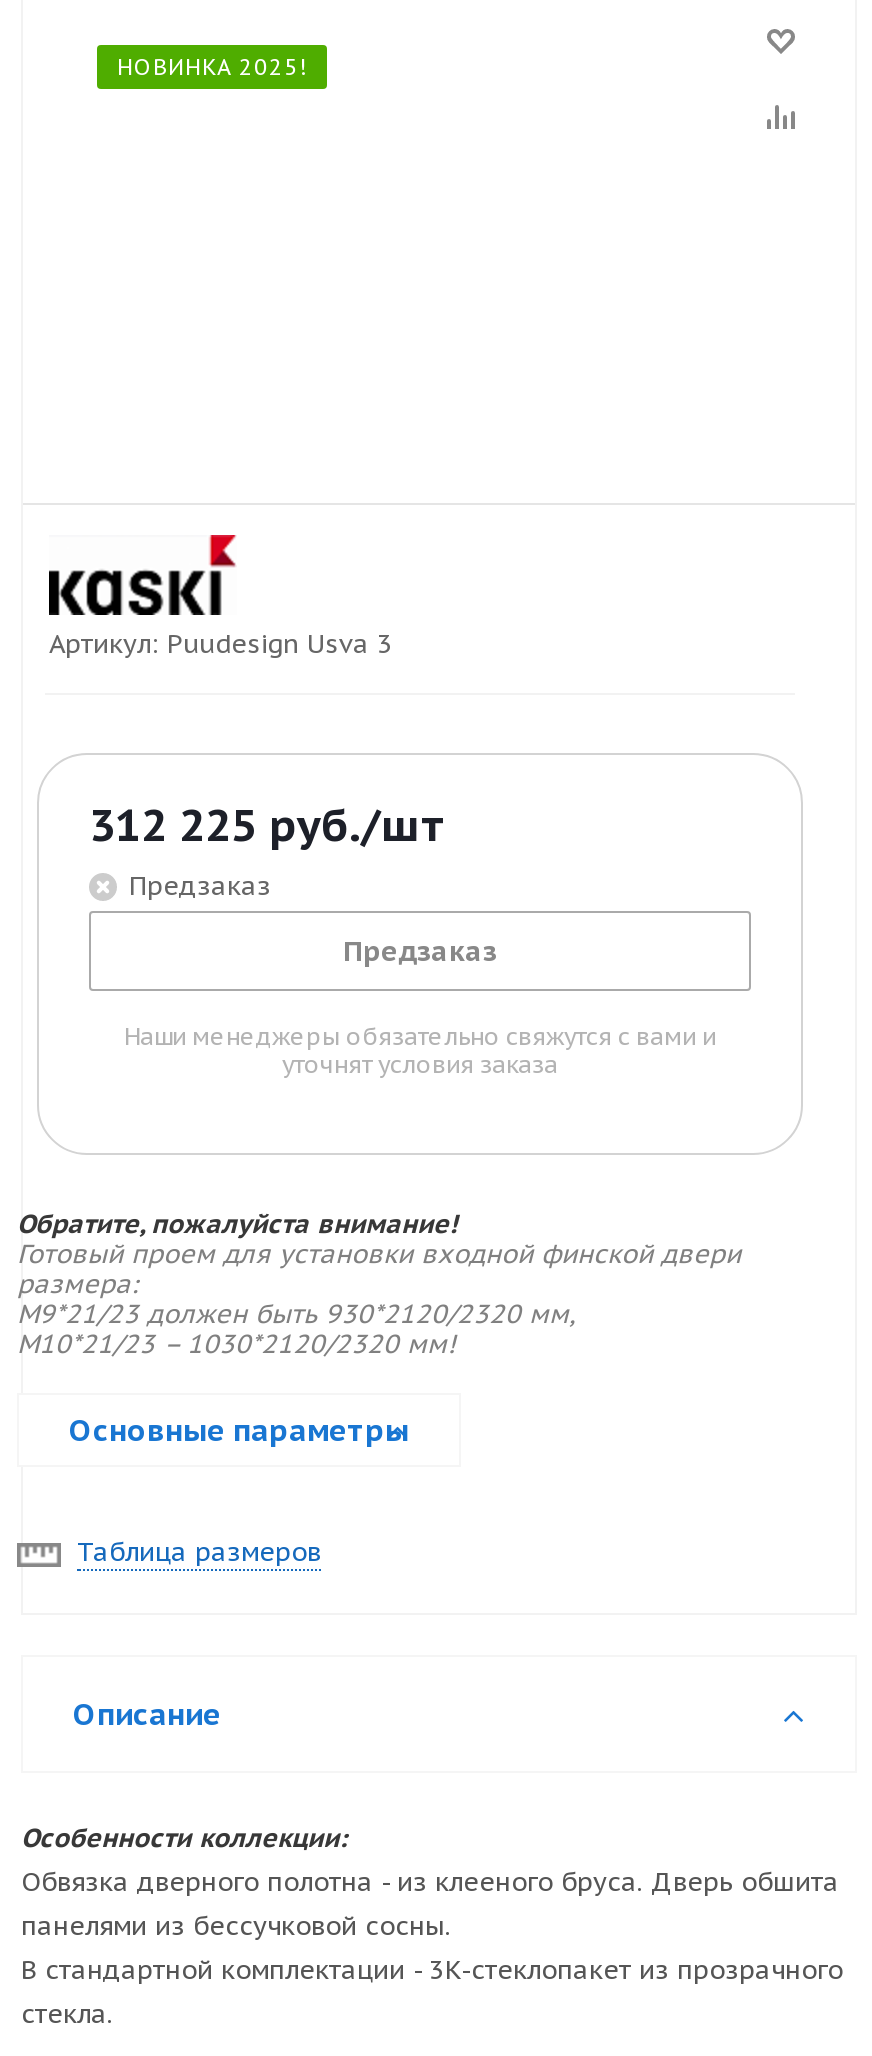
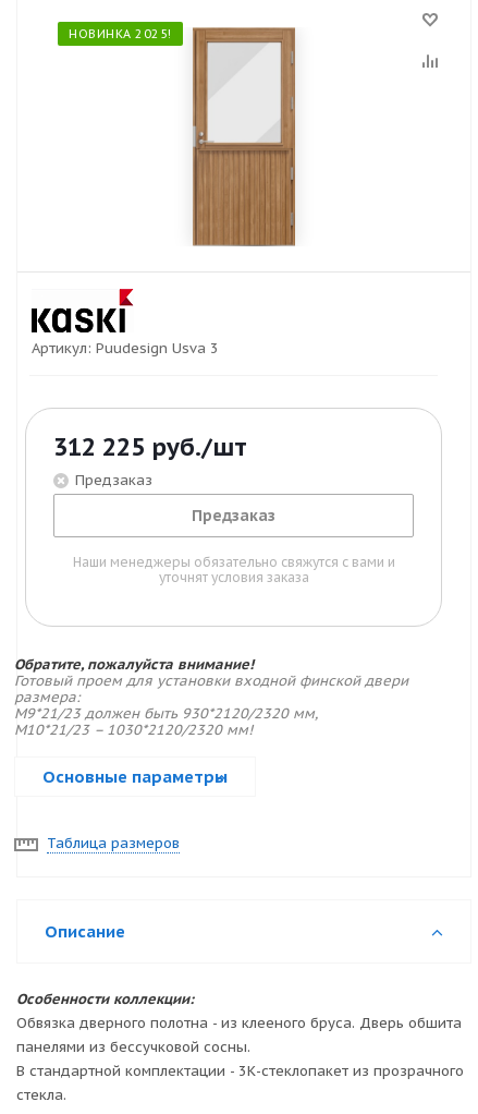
+ [image]
